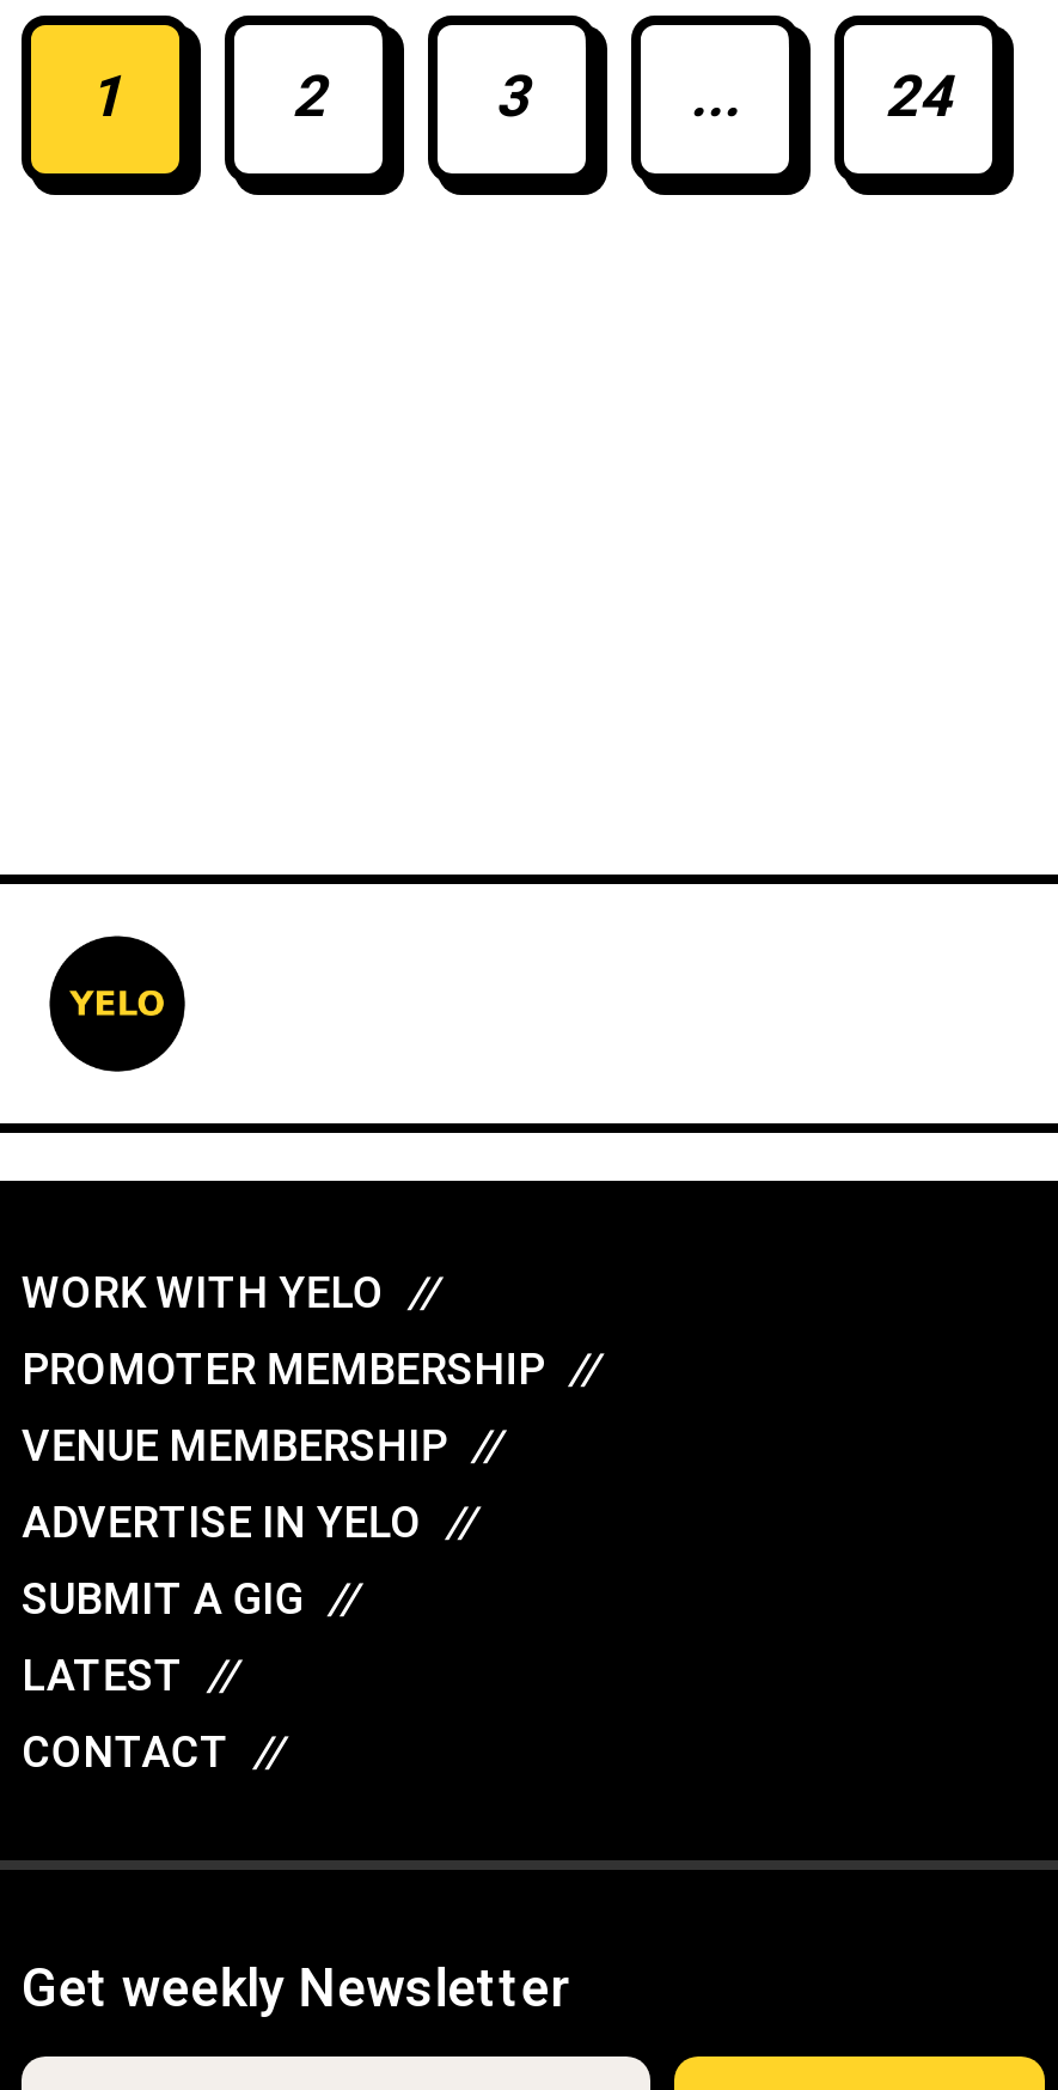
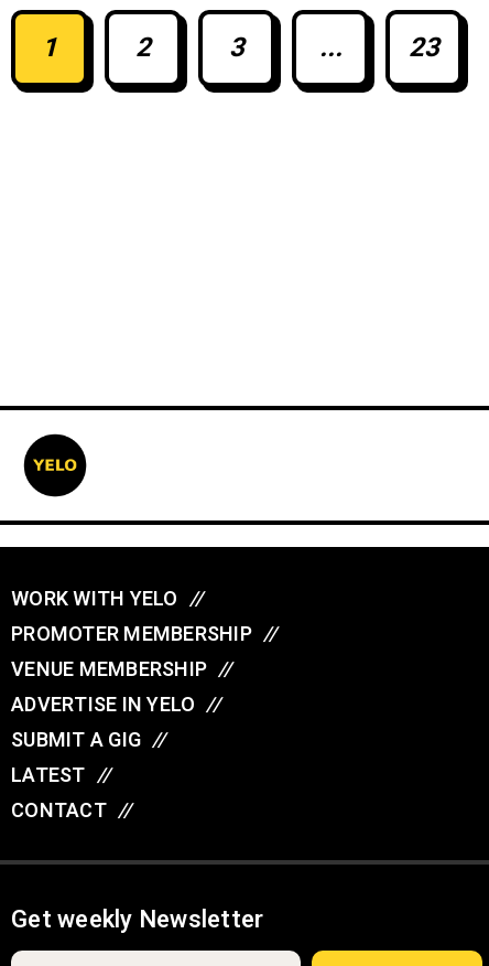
- 24
+ 23
